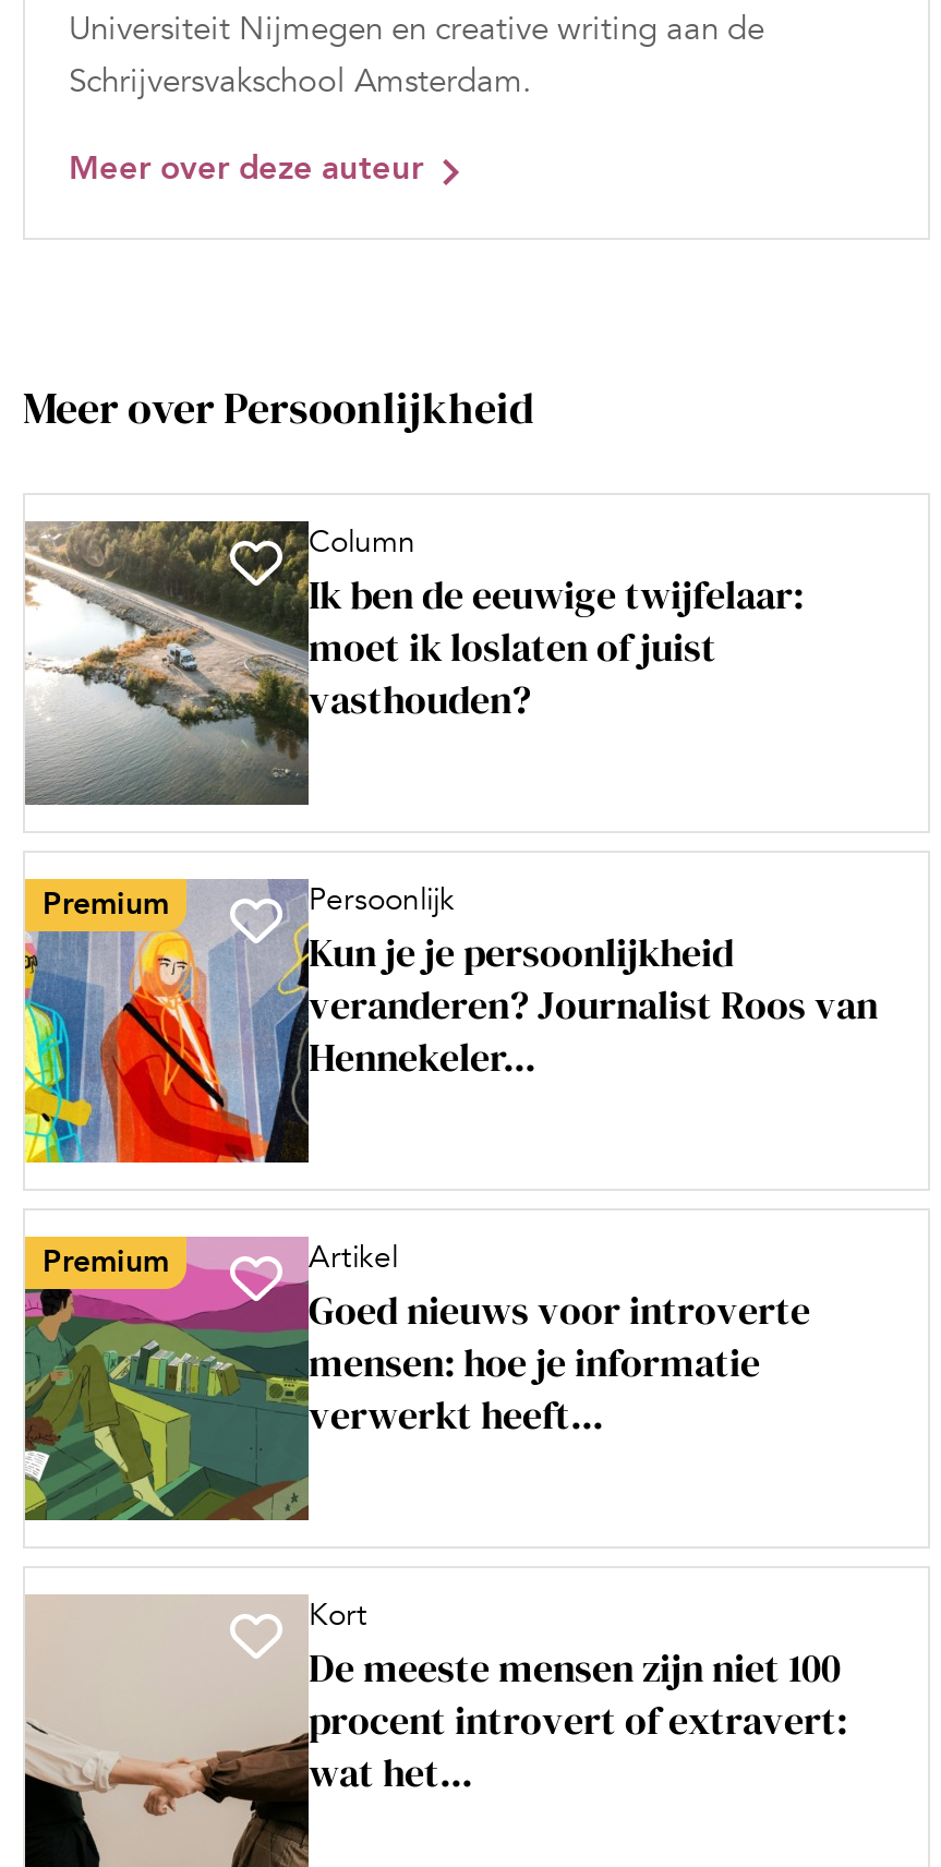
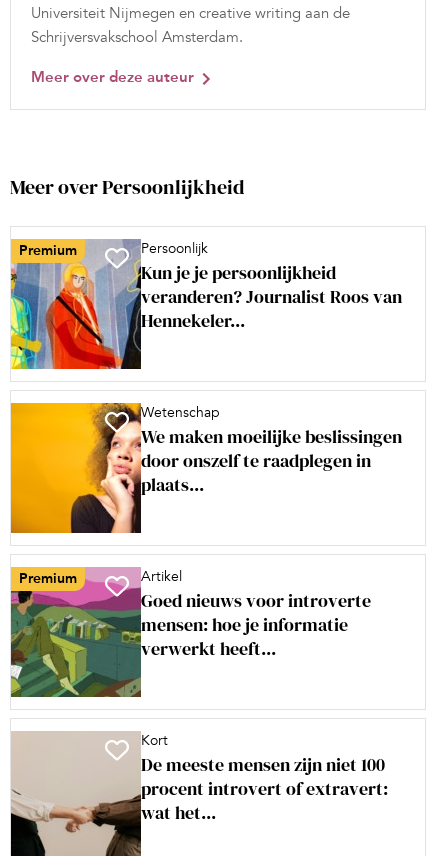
- [image]
- Column
- Ik ben de eeuwige twijfelaar:
- moet ik loslaten of juist
- vasthouden?

moved up: [image] | Premium | Persoonlijk | Kun je je persoonlijkheid | veranderen? Journalist Roos van | Hennekeler...

+ [image]
+ Wetenschap
+ We maken moeilijke beslissingen
+ door onszelf te raadplegen in
+ plaats...
